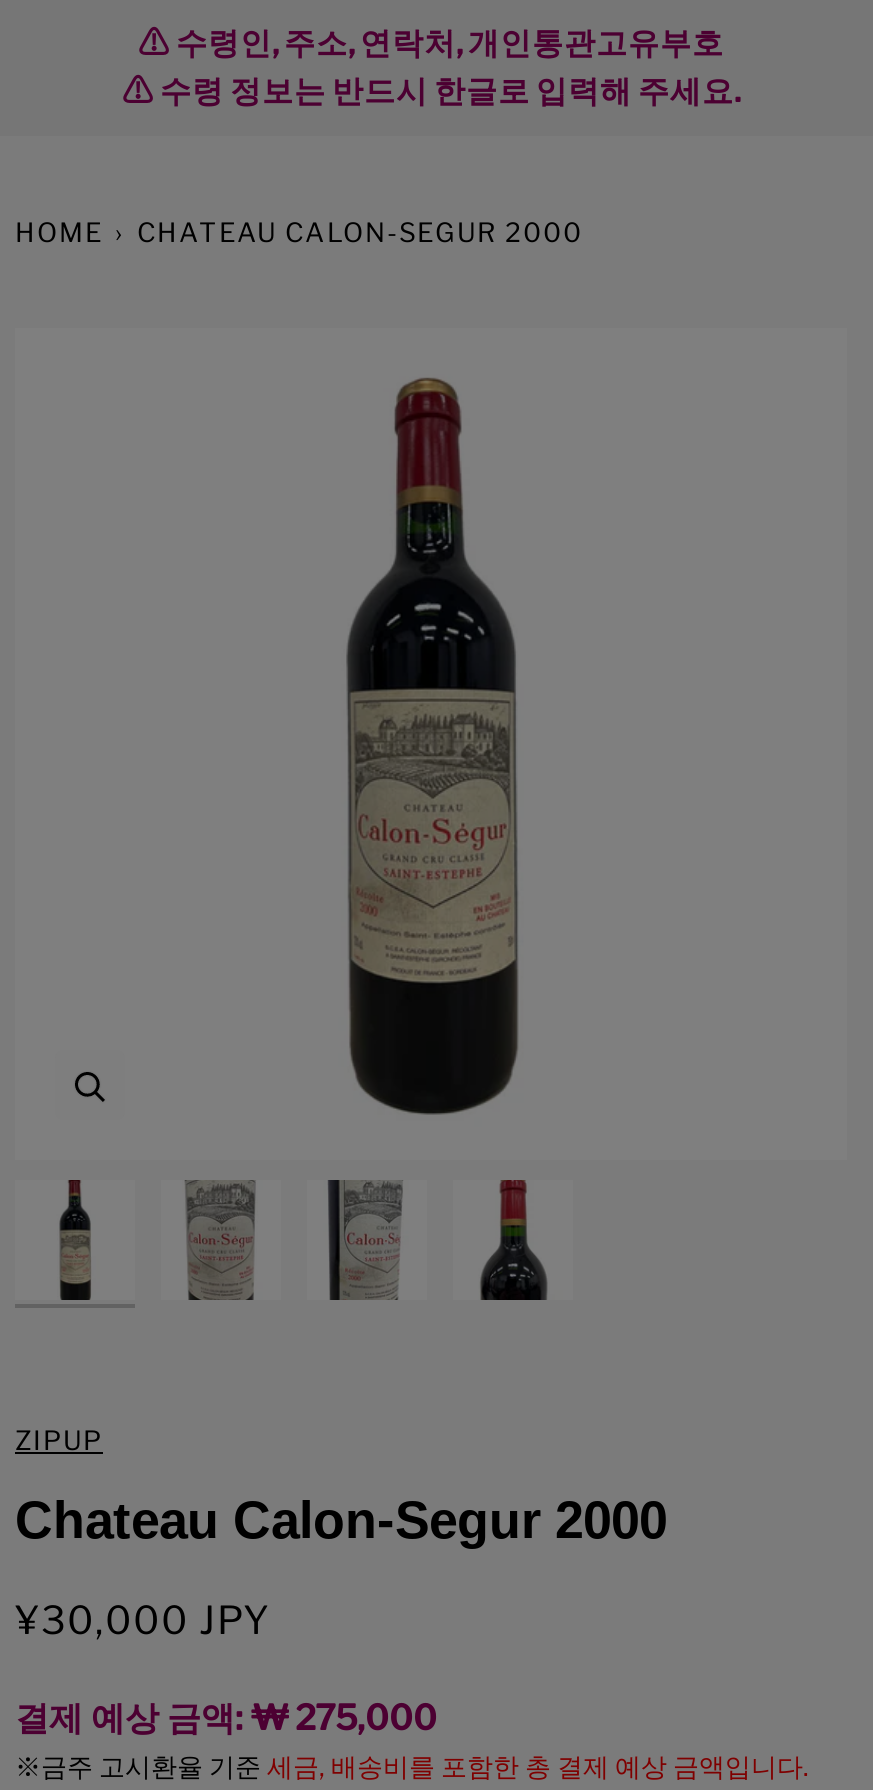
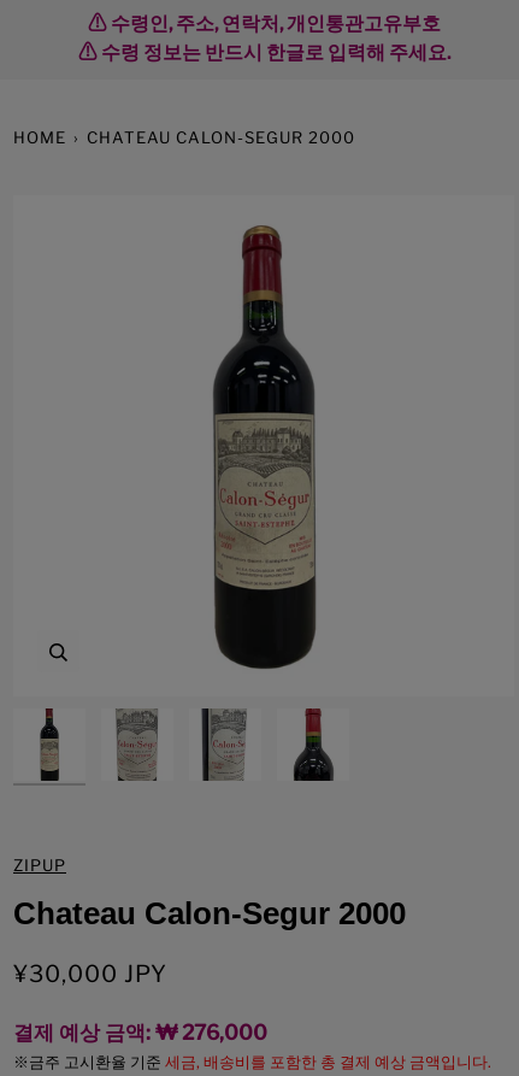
- 결제 예상 금액: ₩ 275,000
+ 결제 예상 금액: ₩ 276,000
